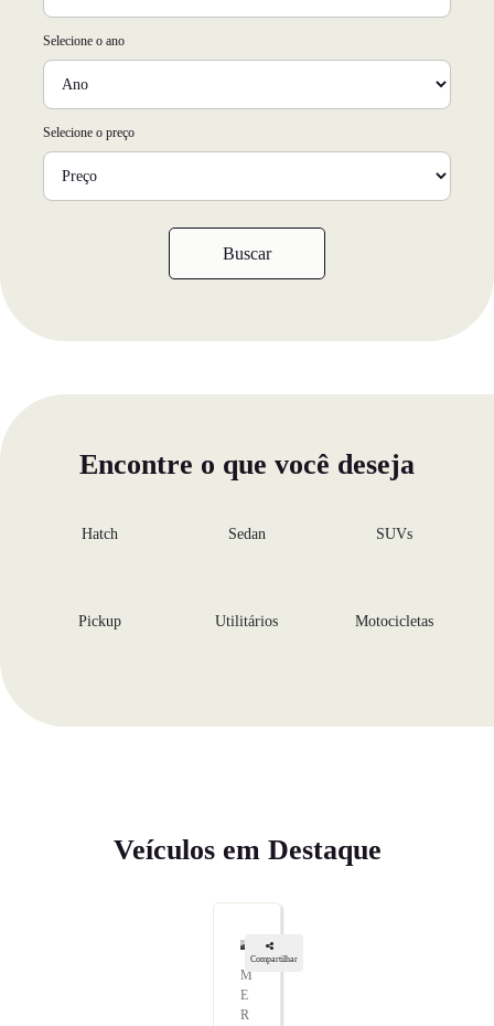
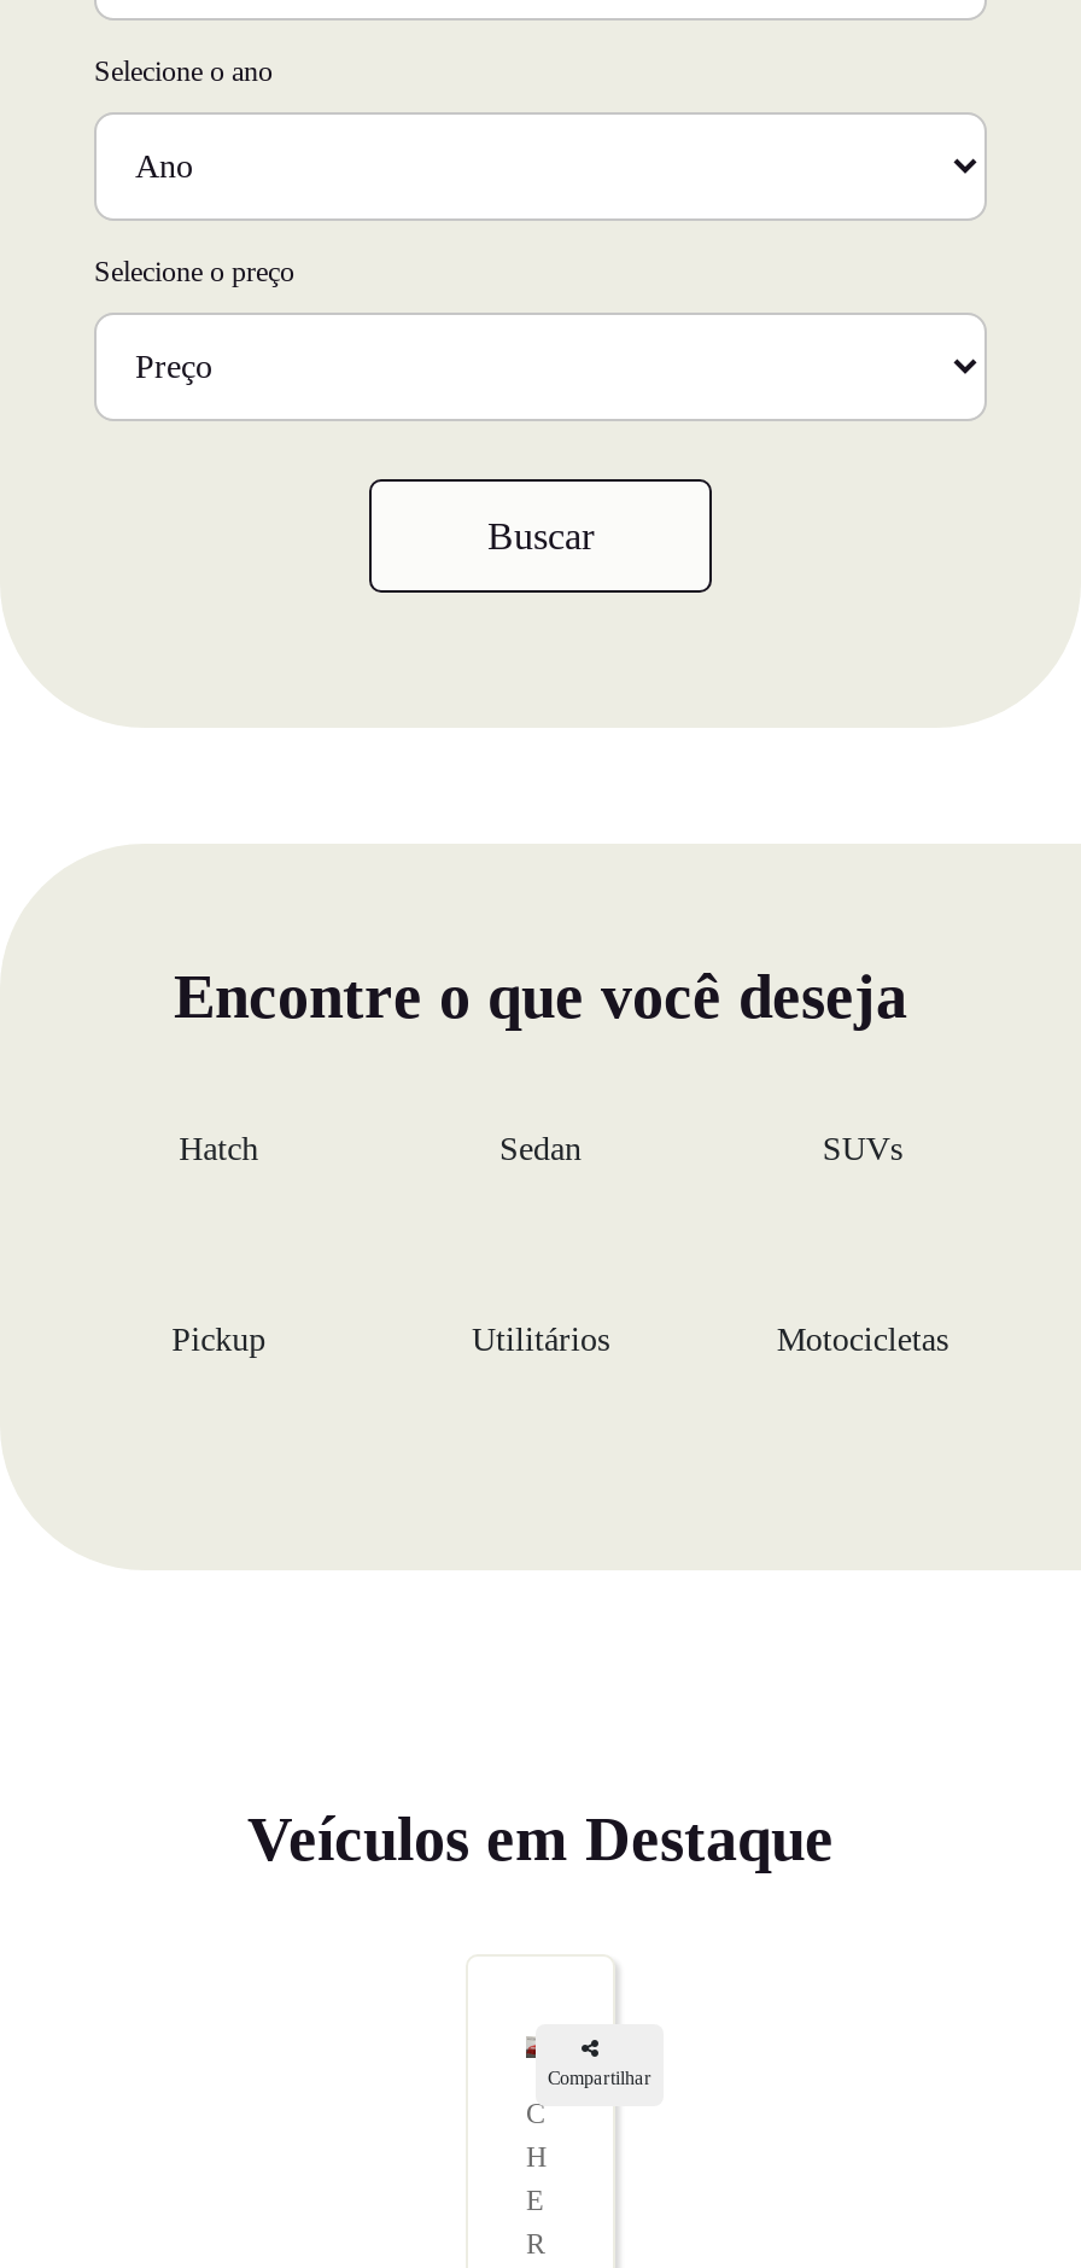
- M
+ C
+ H
